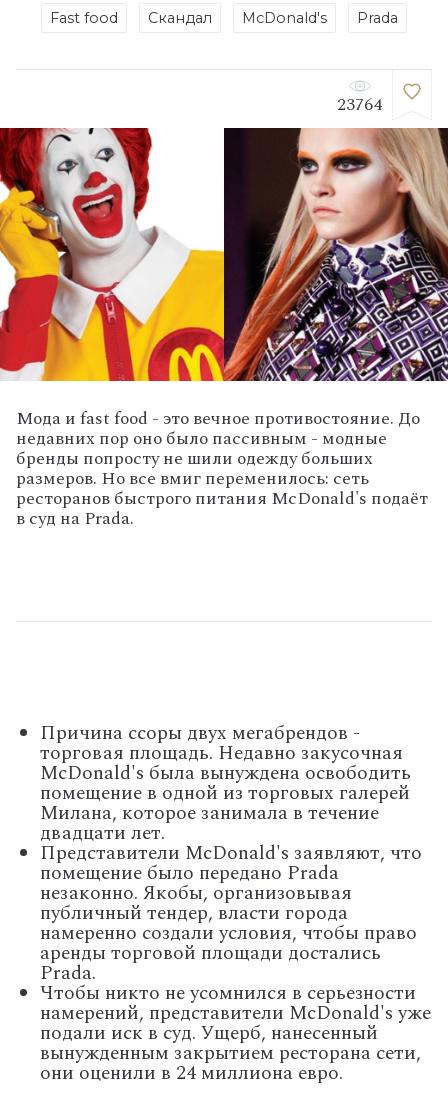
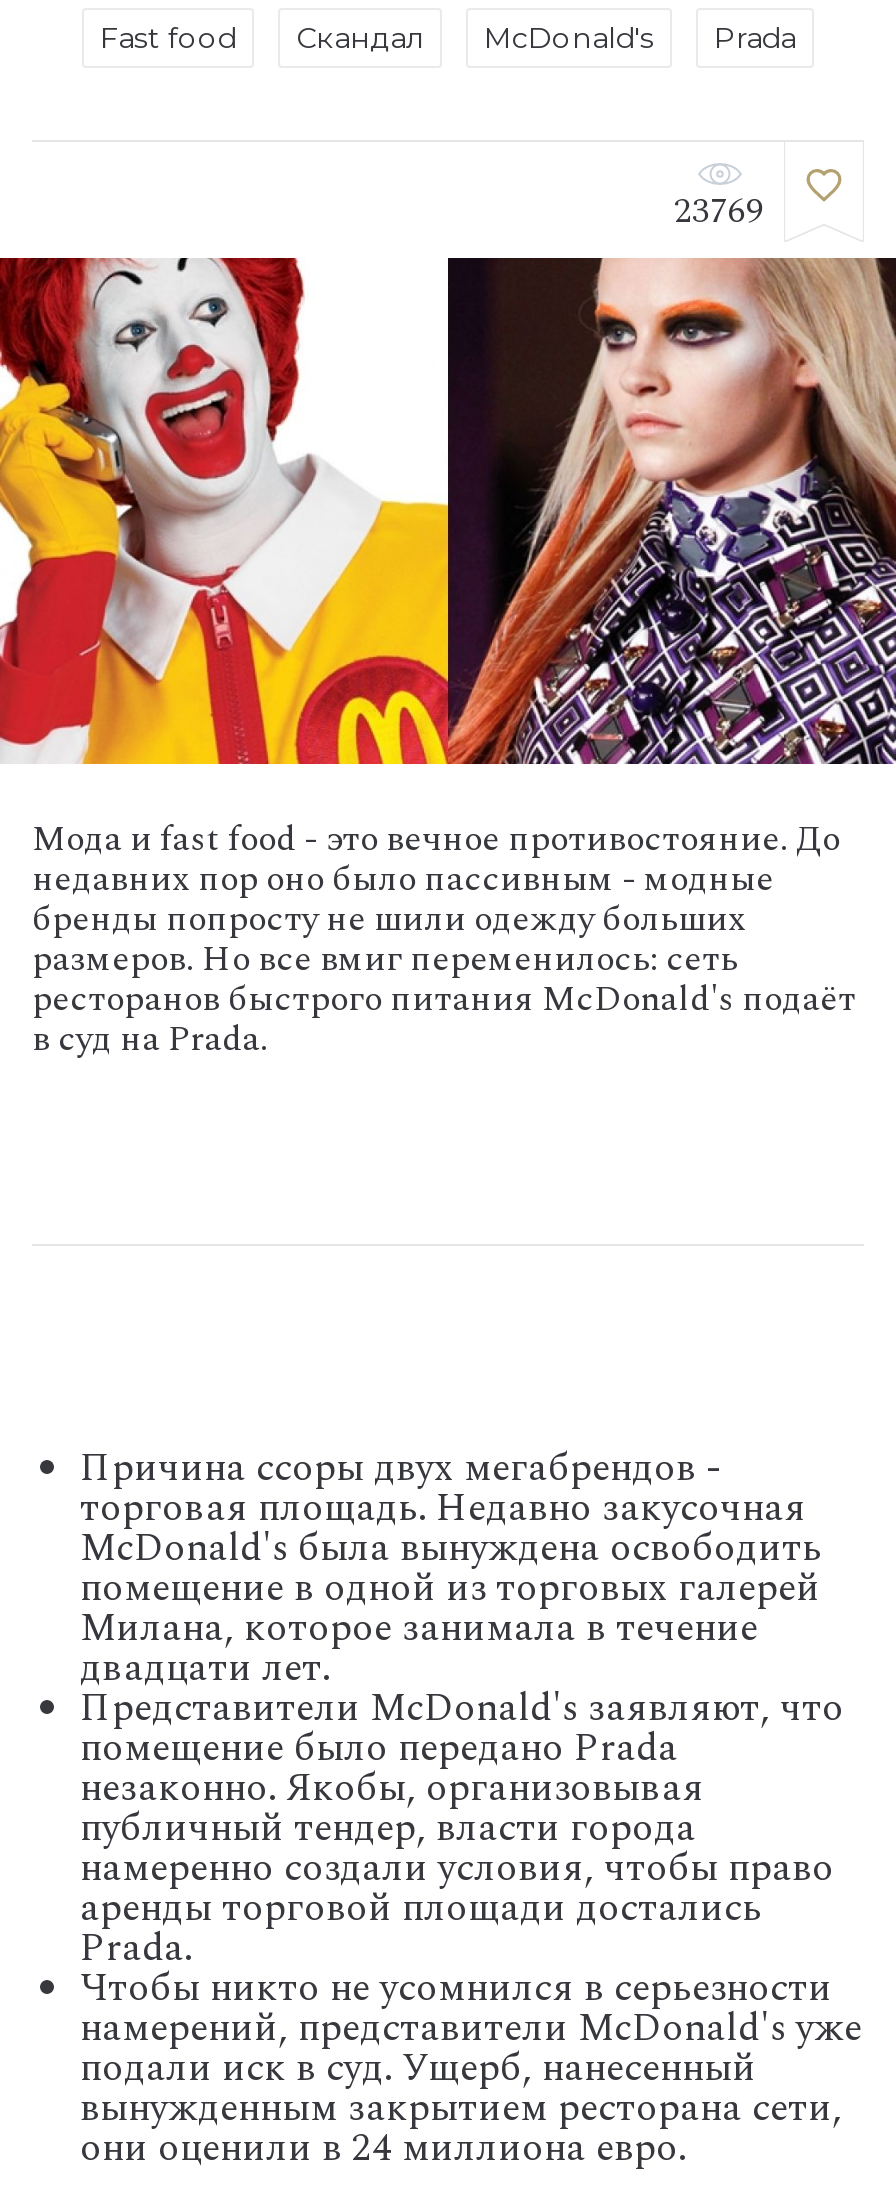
- 23764
+ 23769
